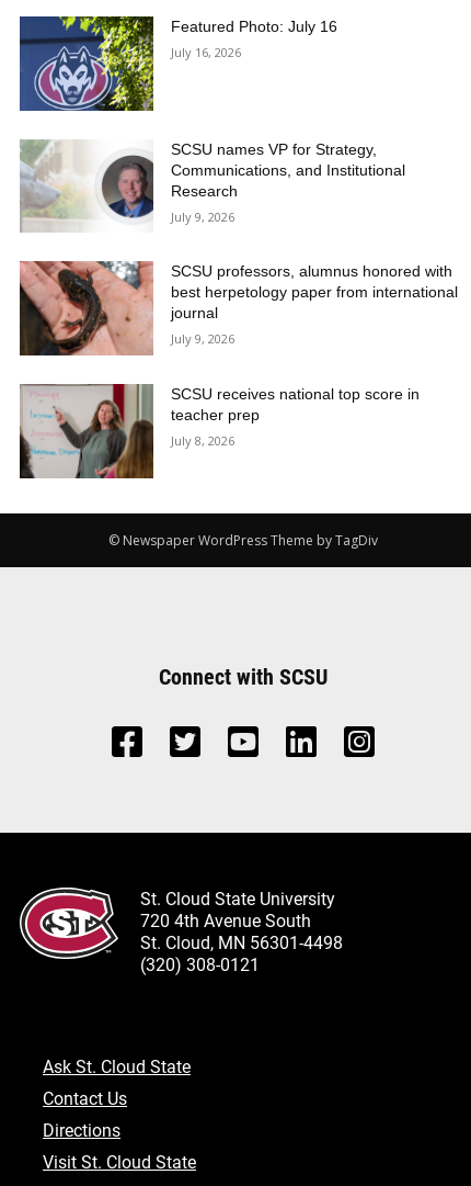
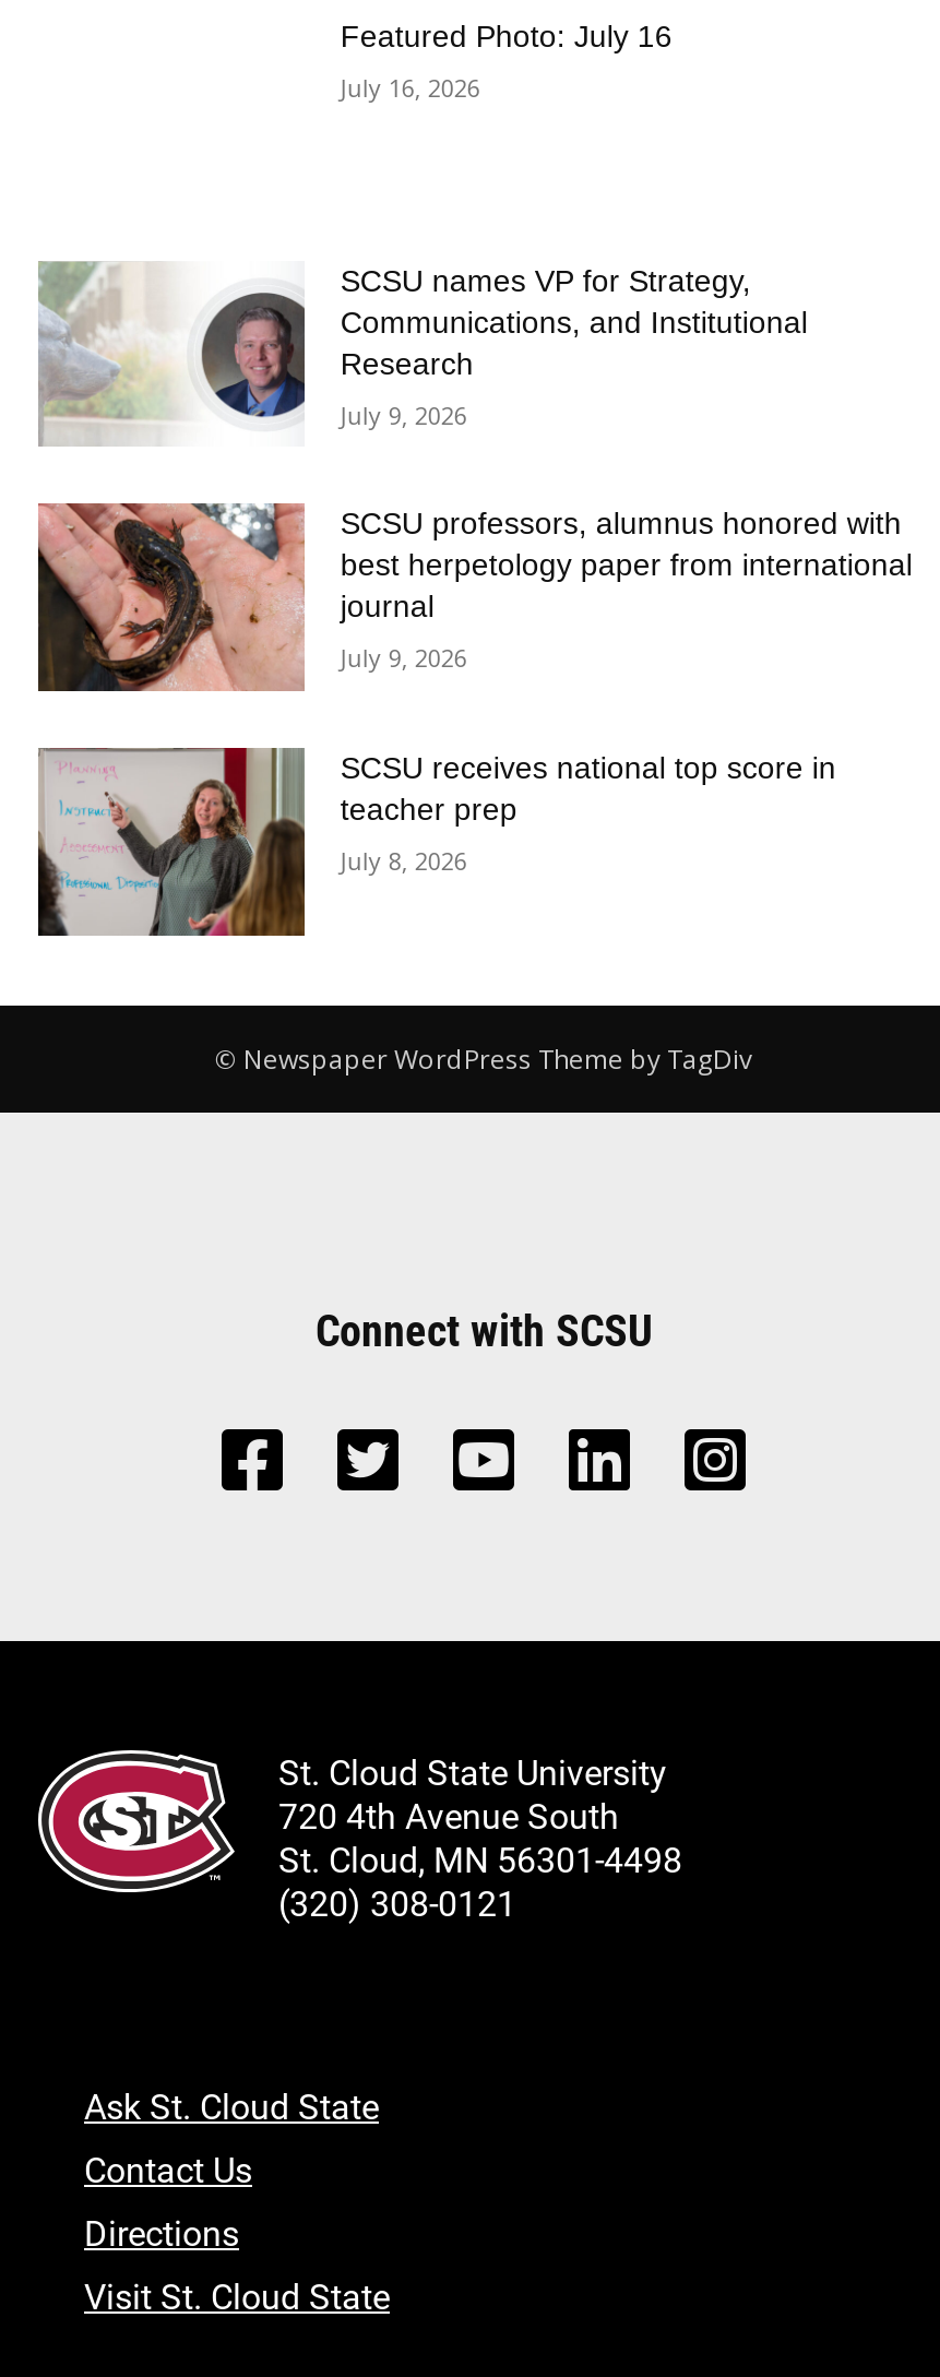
- [image]
